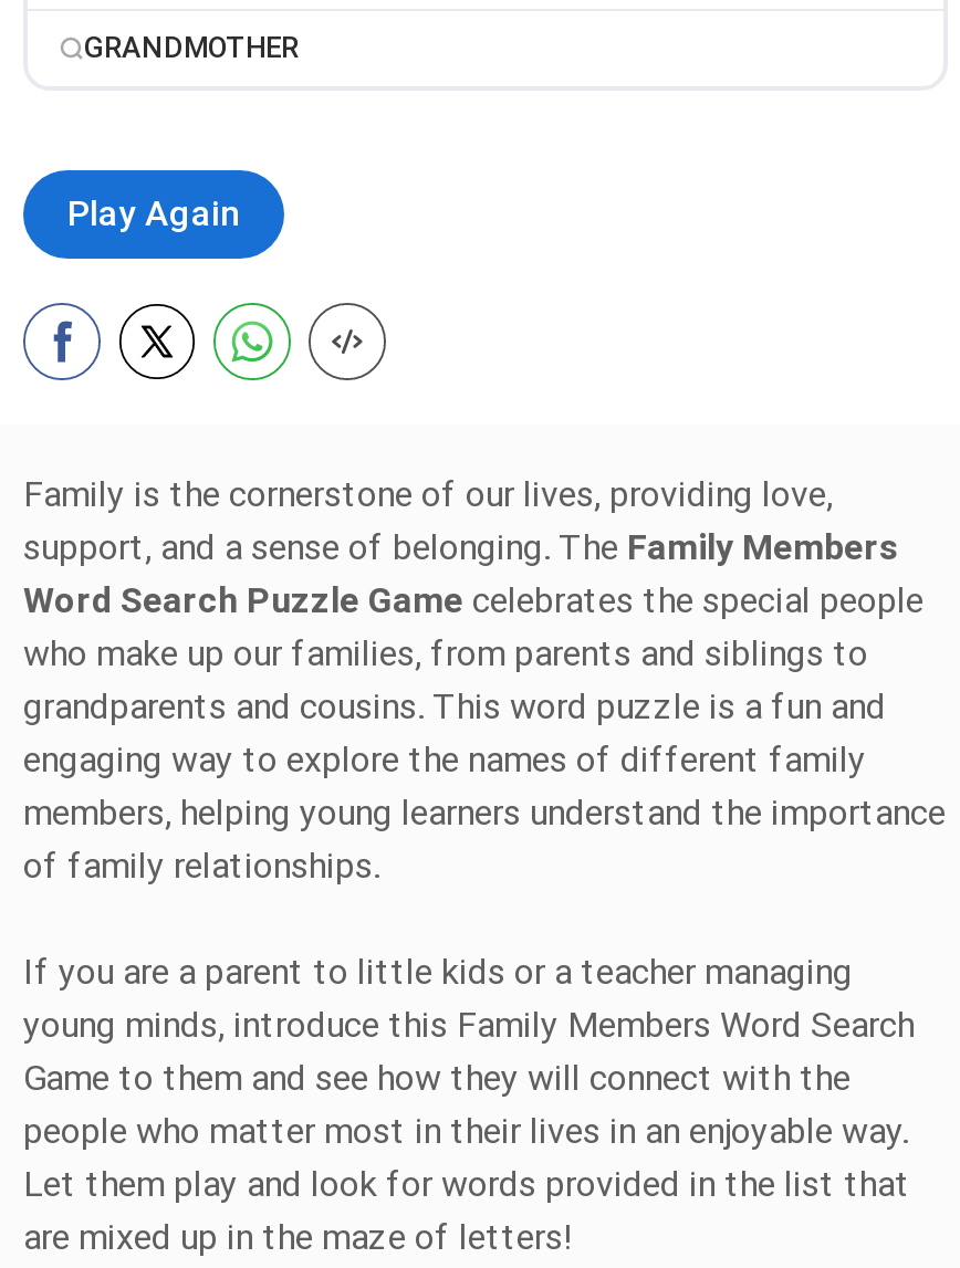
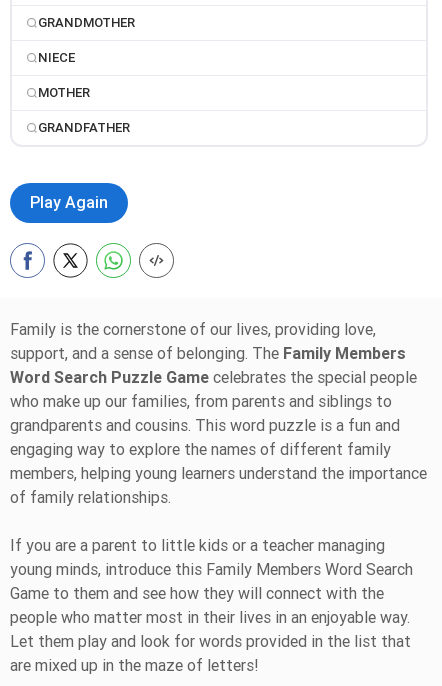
+ NIECE
+ MOTHER
+ GRANDFATHER
